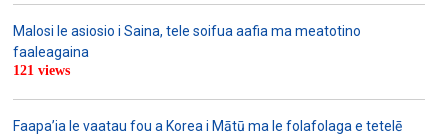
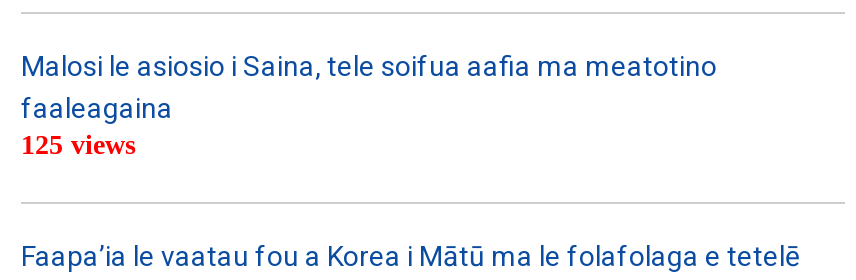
- 121 views
+ 125 views
